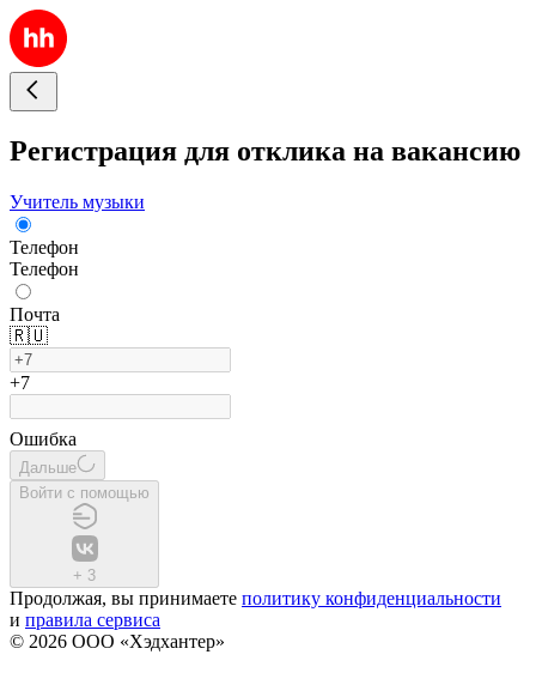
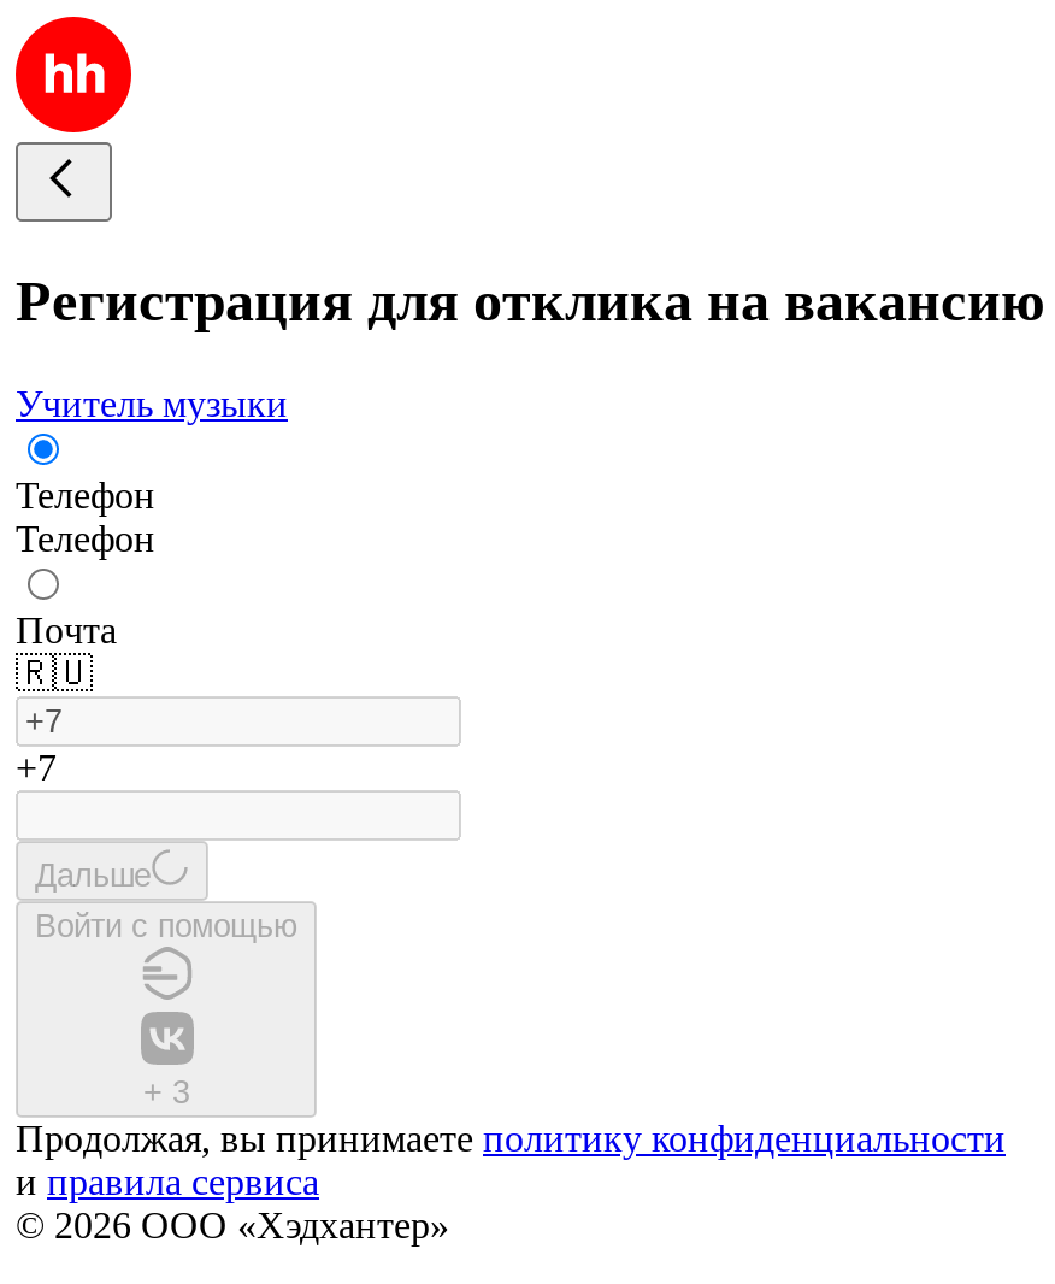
- Ошибка
